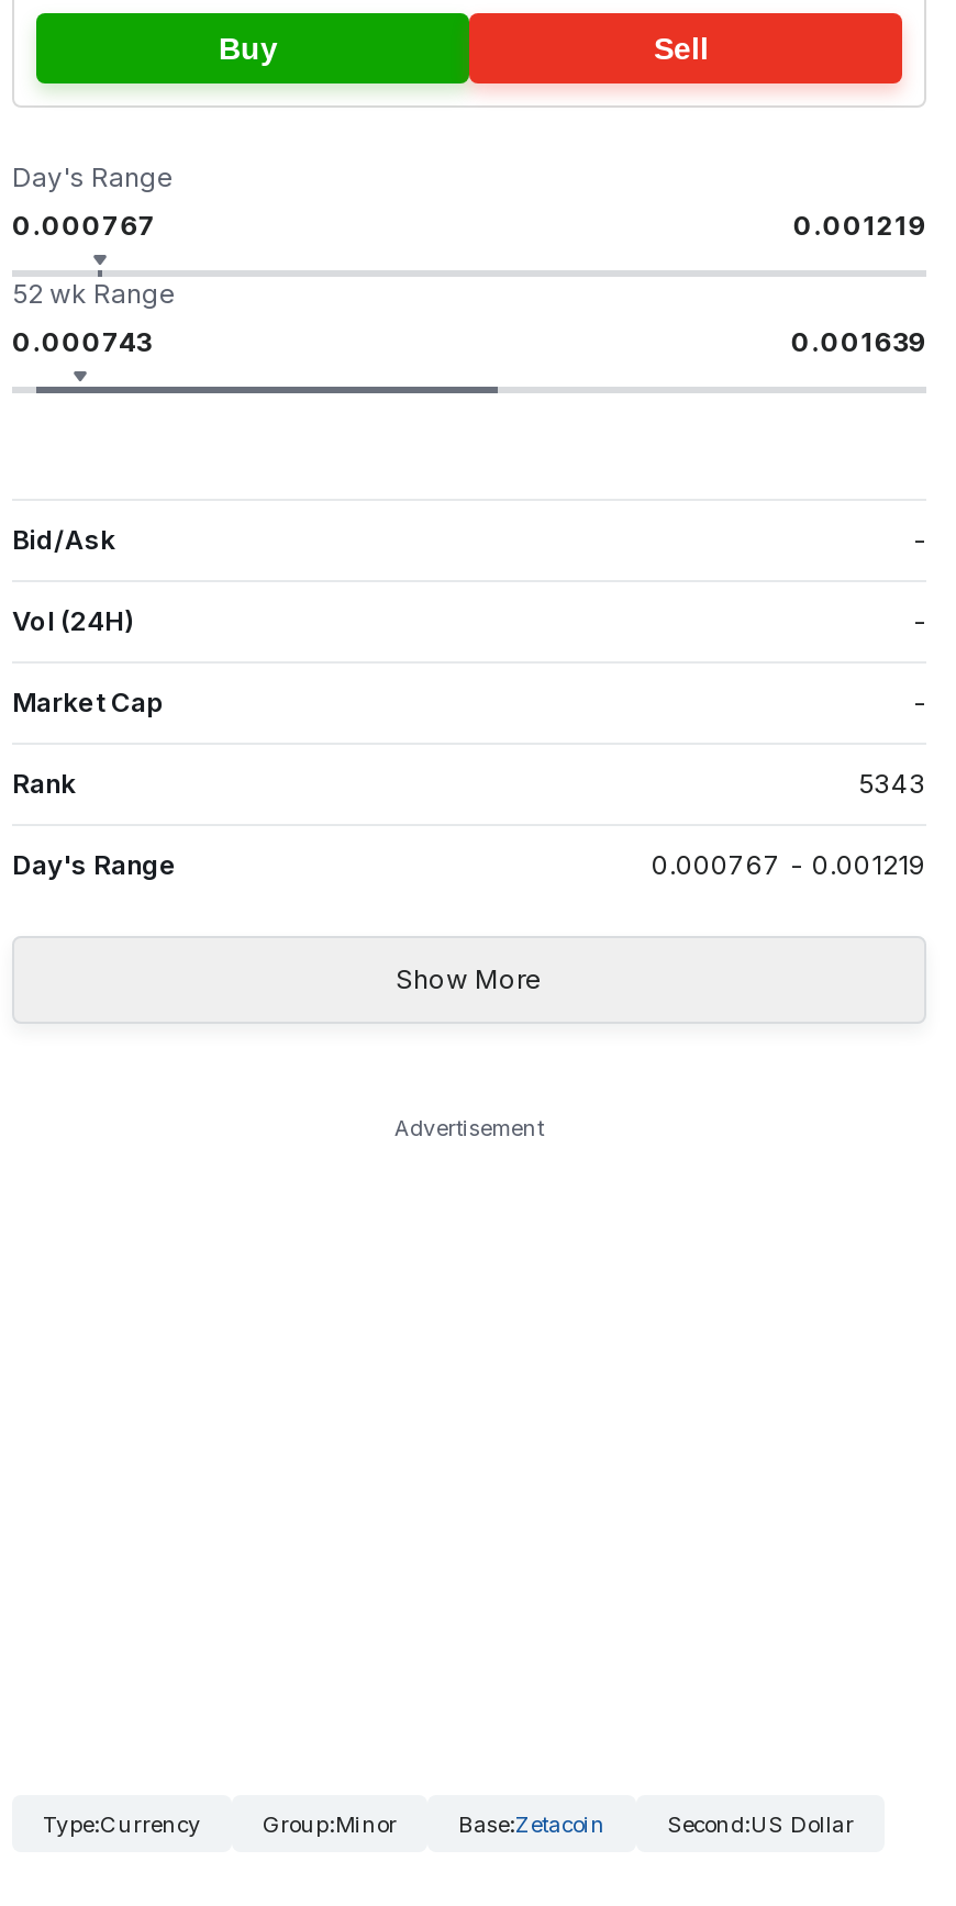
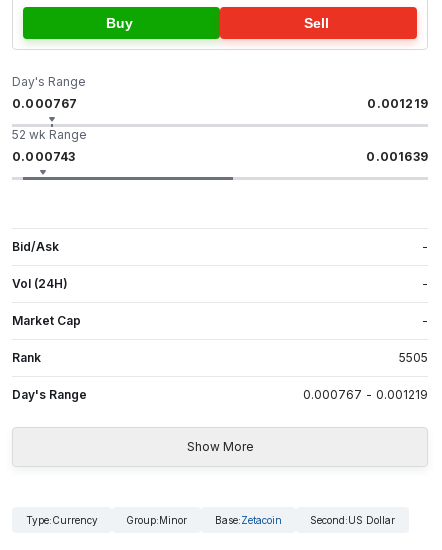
- 5343
+ 5505

- Advertisement
